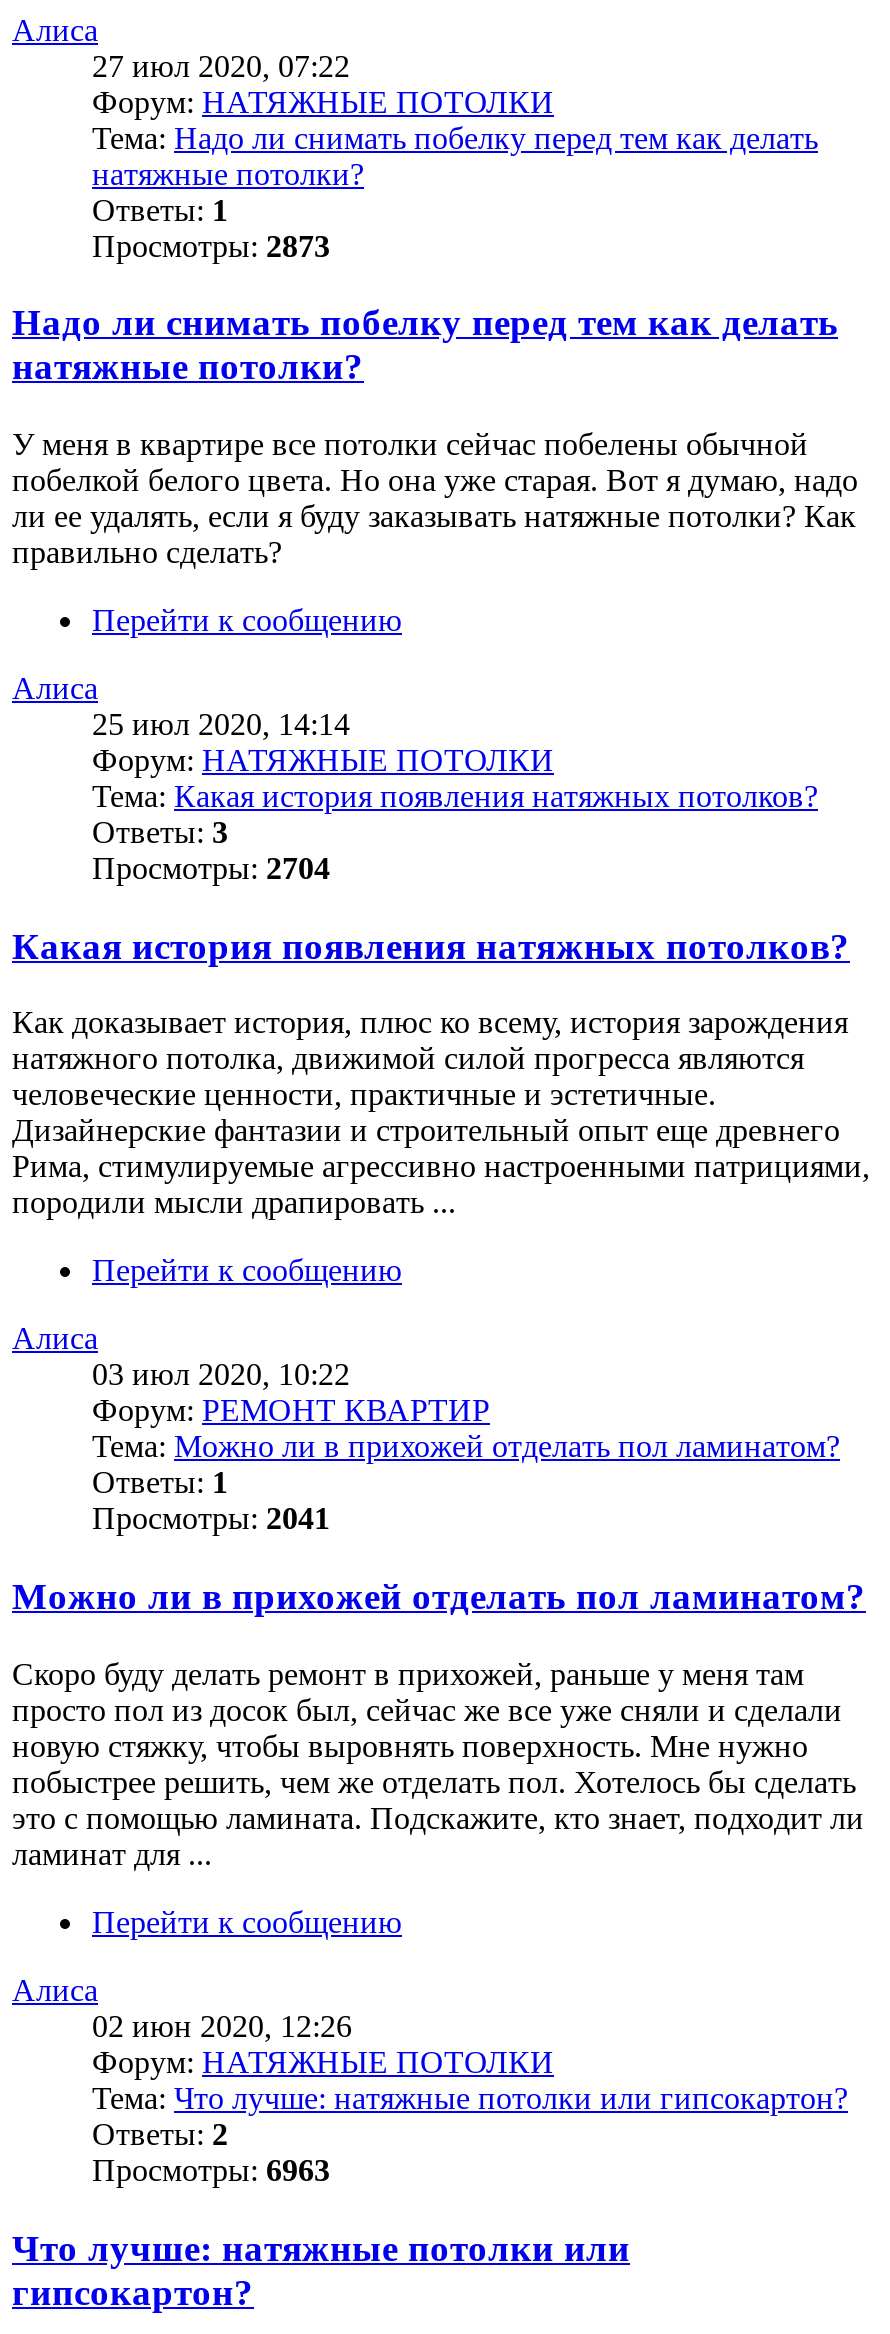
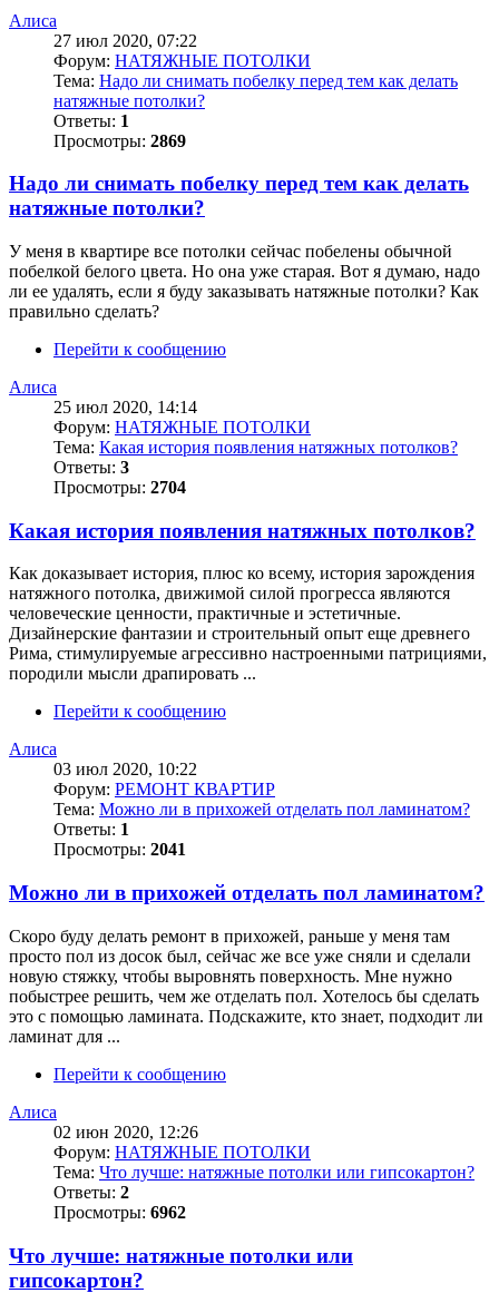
- Просмотры: 2873
+ Просмотры: 2869

- Просмотры: 6963
+ Просмотры: 6962
